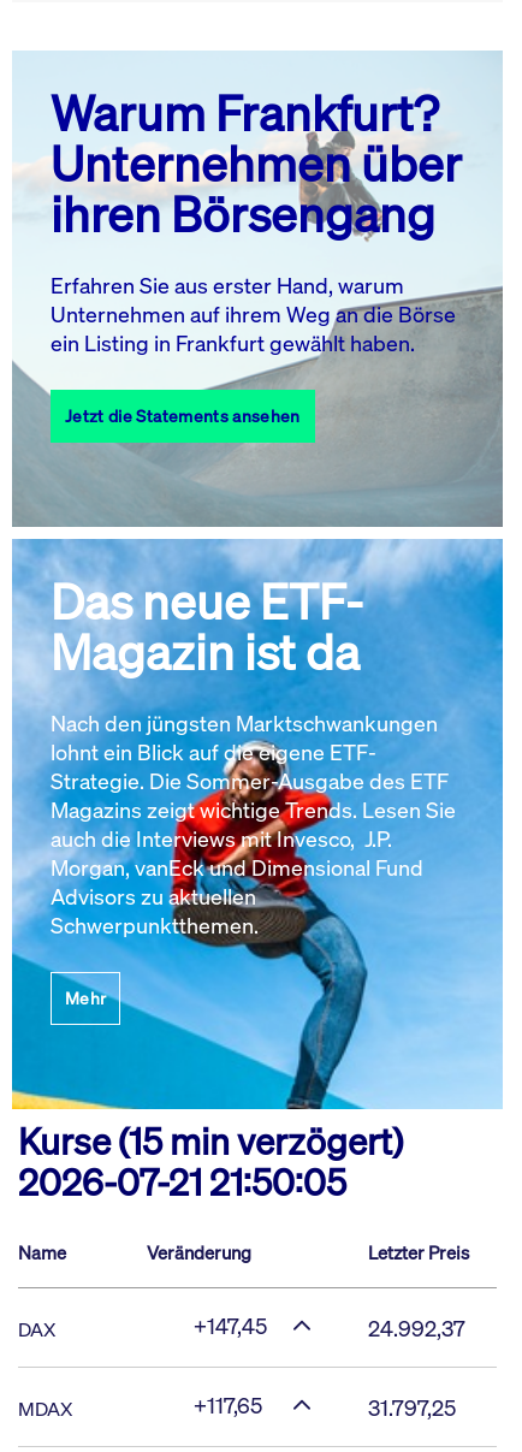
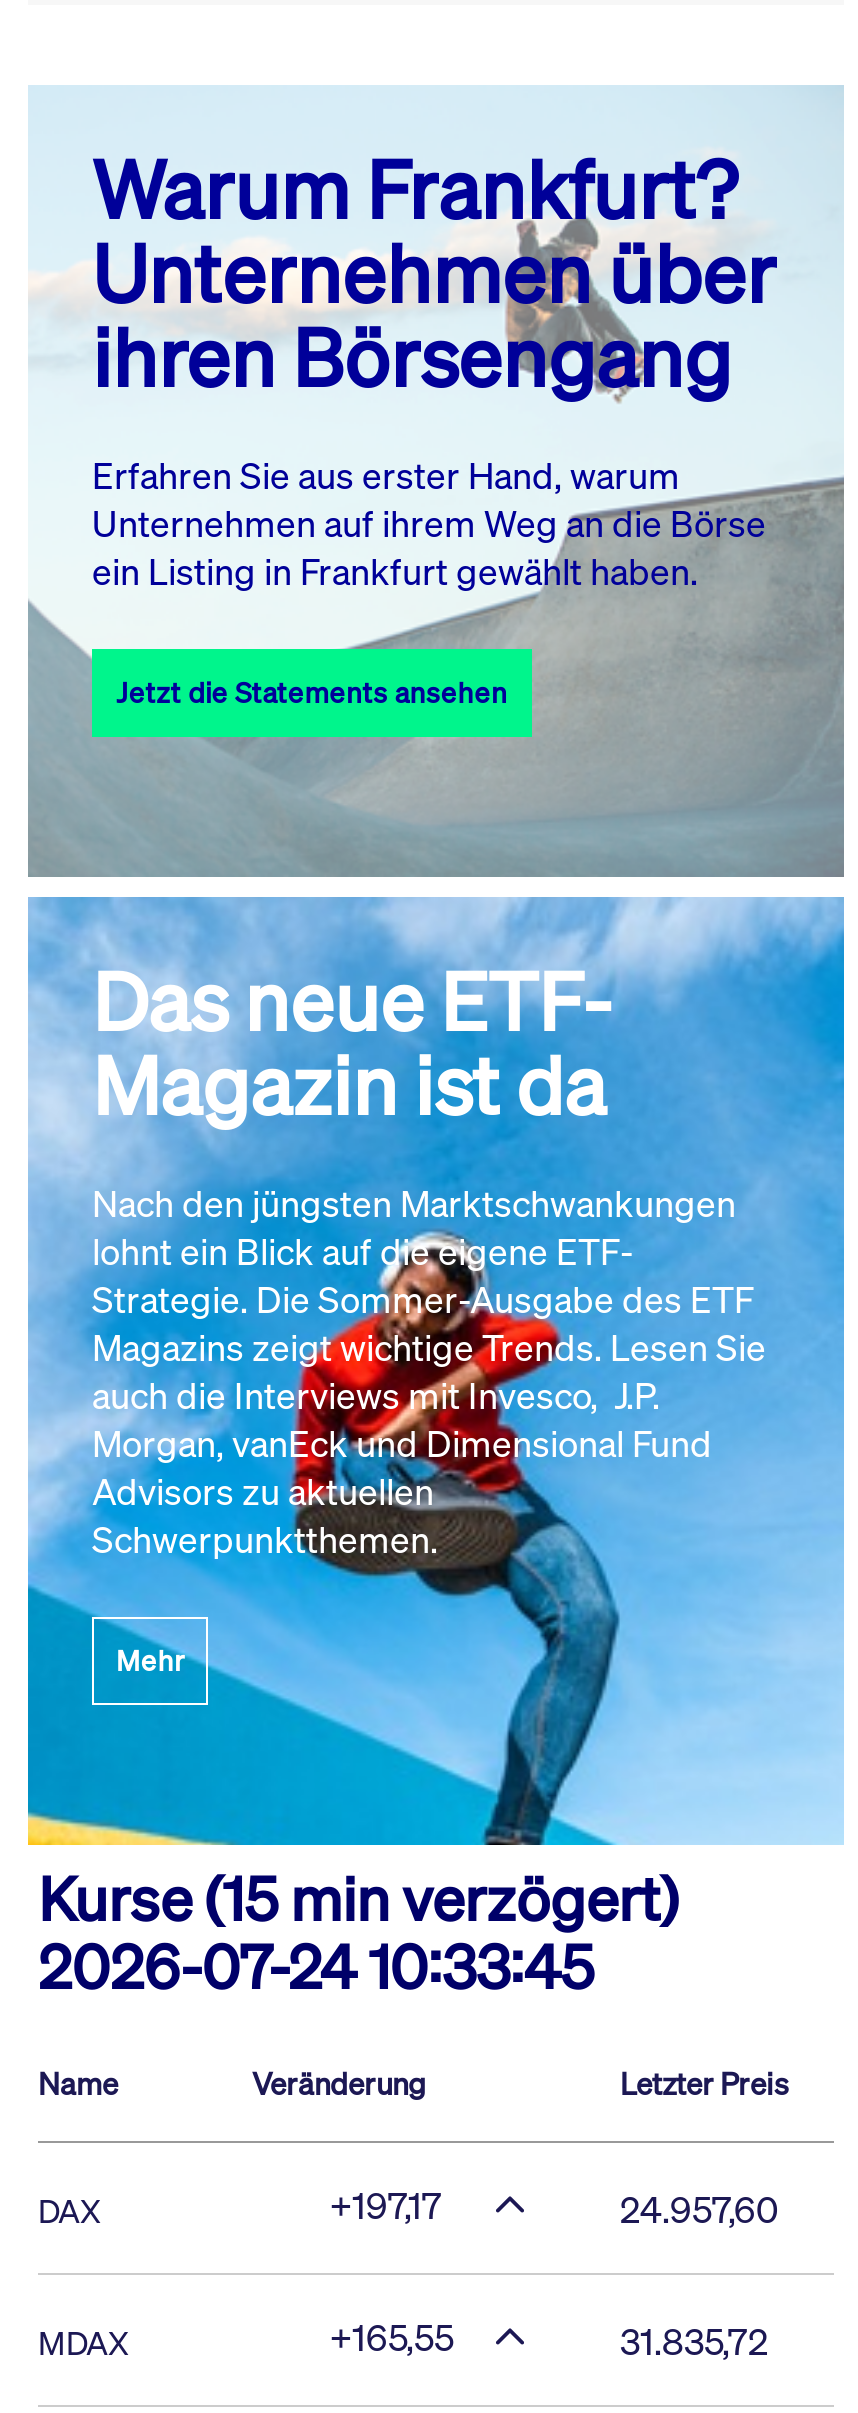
- 2026-07-21 21:50:05
+ 2026-07-24 10:33:45

- +147,45
+ +197,17

- 24.992,37
+ 24.957,60

- +117,65
+ +165,55

- 31.797,25
+ 31.835,72
